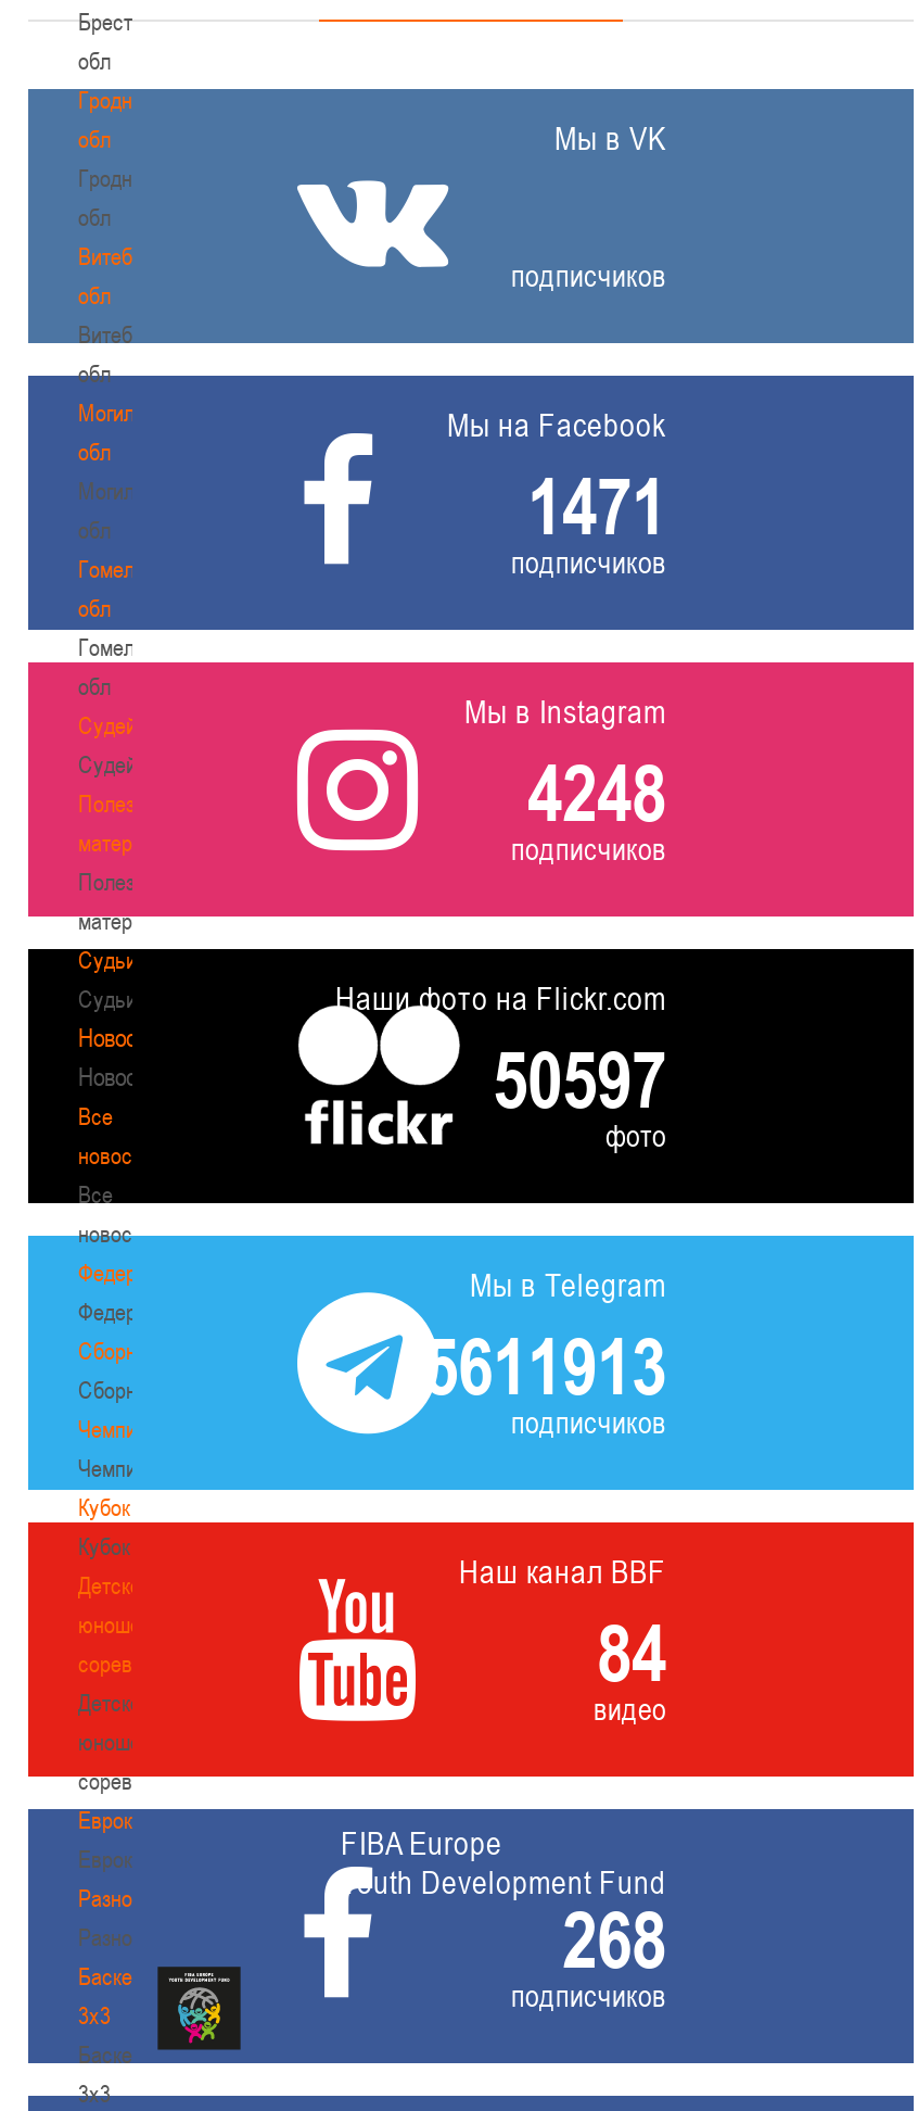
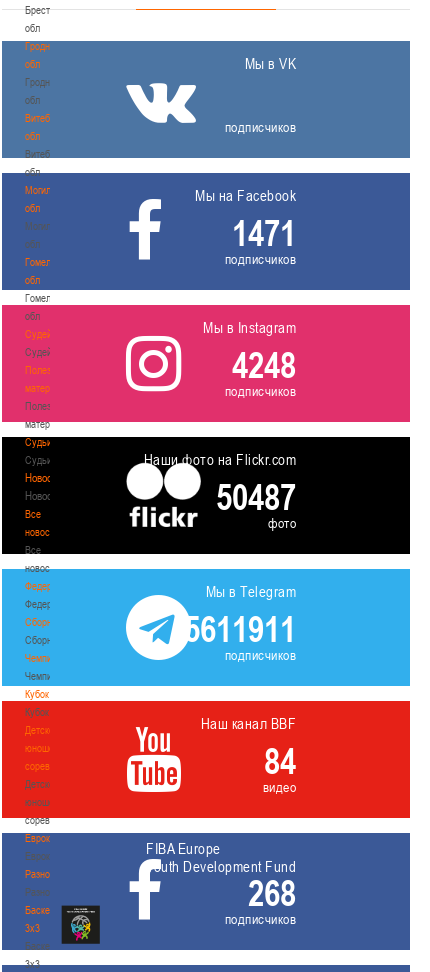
- 50597
+ 50487

- 5611913
+ 5611911
